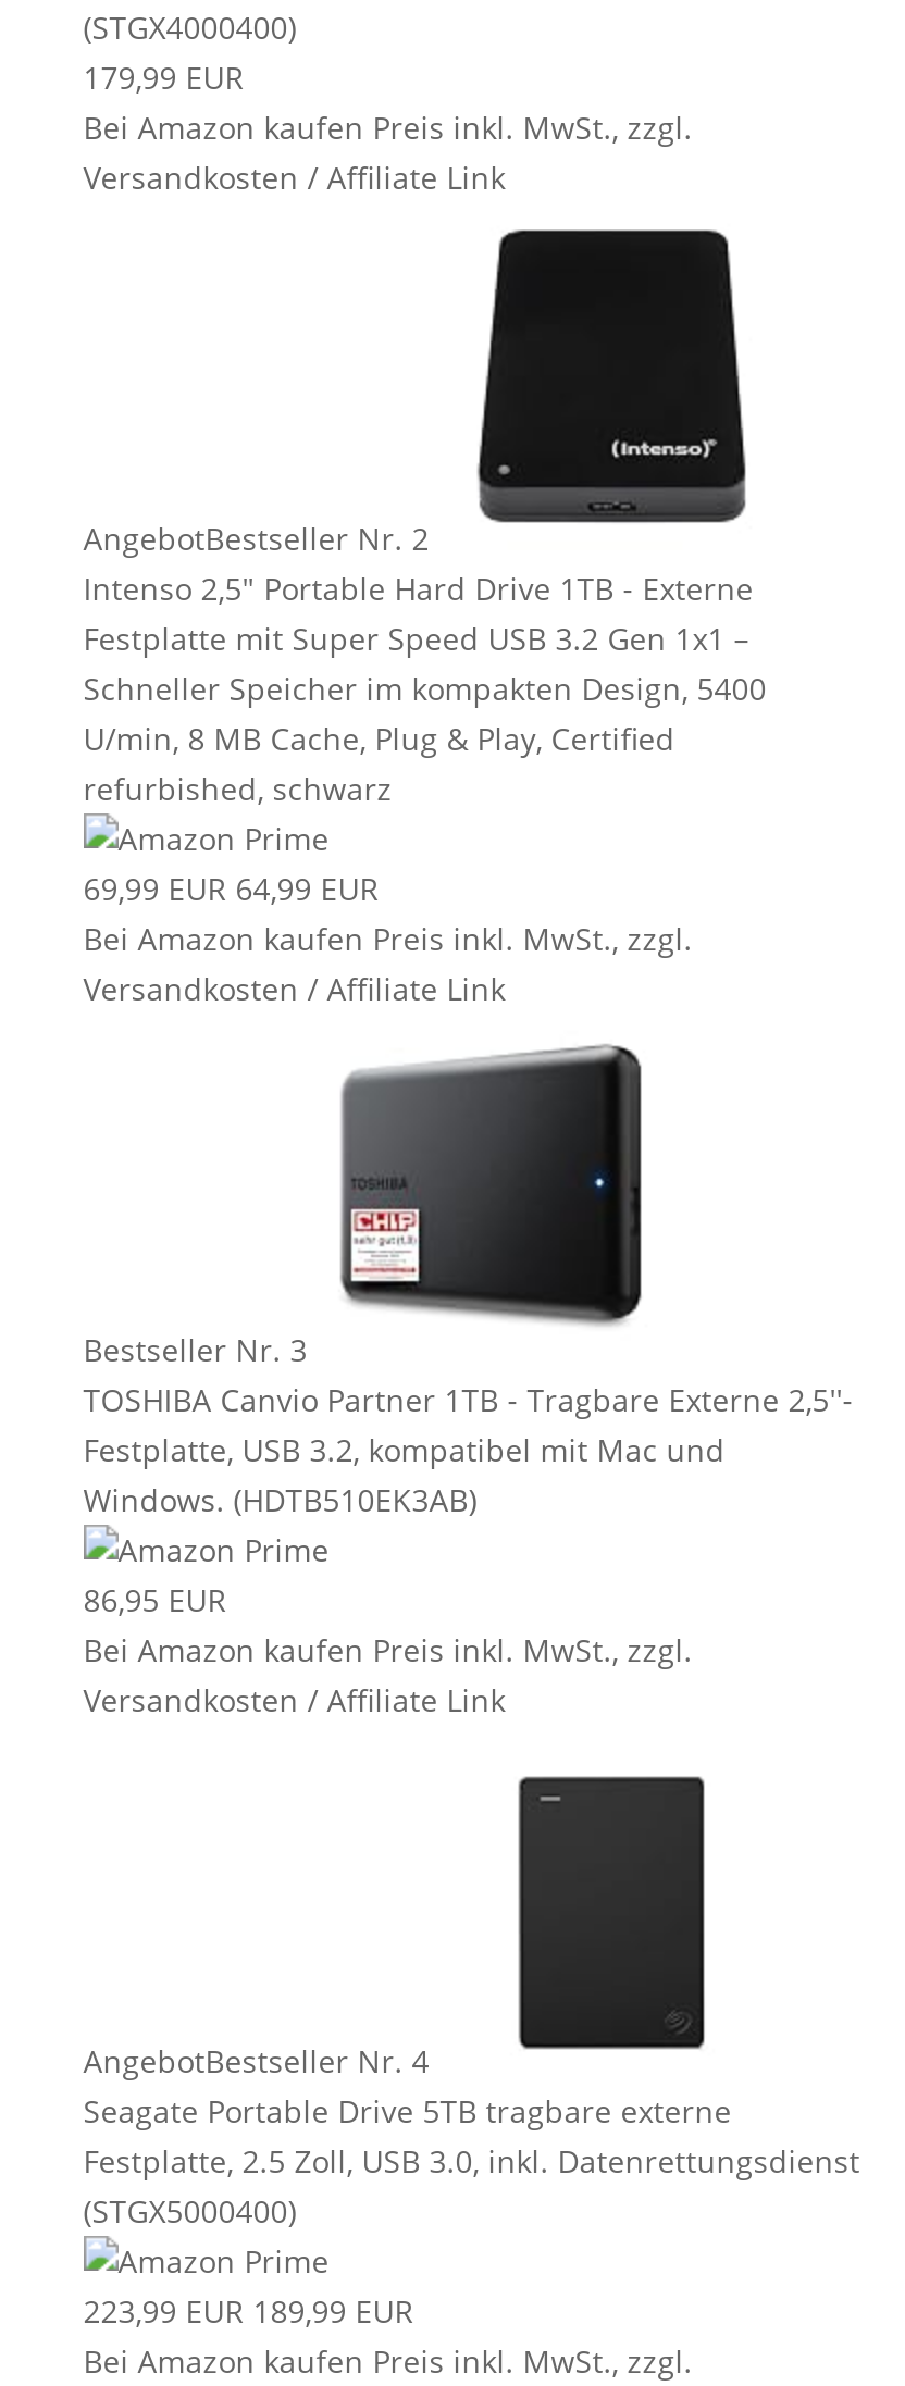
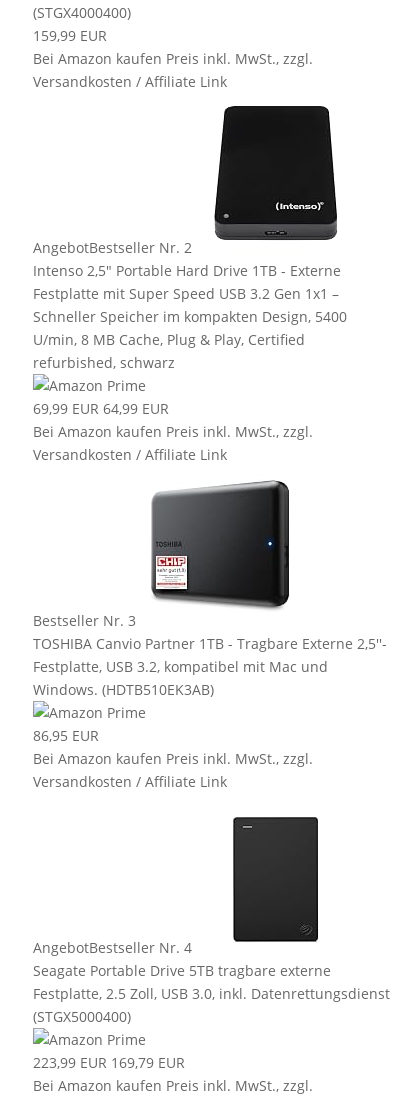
- 179,99 EUR
+ 159,99 EUR

- 223,99 EUR 189,99 EUR
+ 223,99 EUR 169,79 EUR
